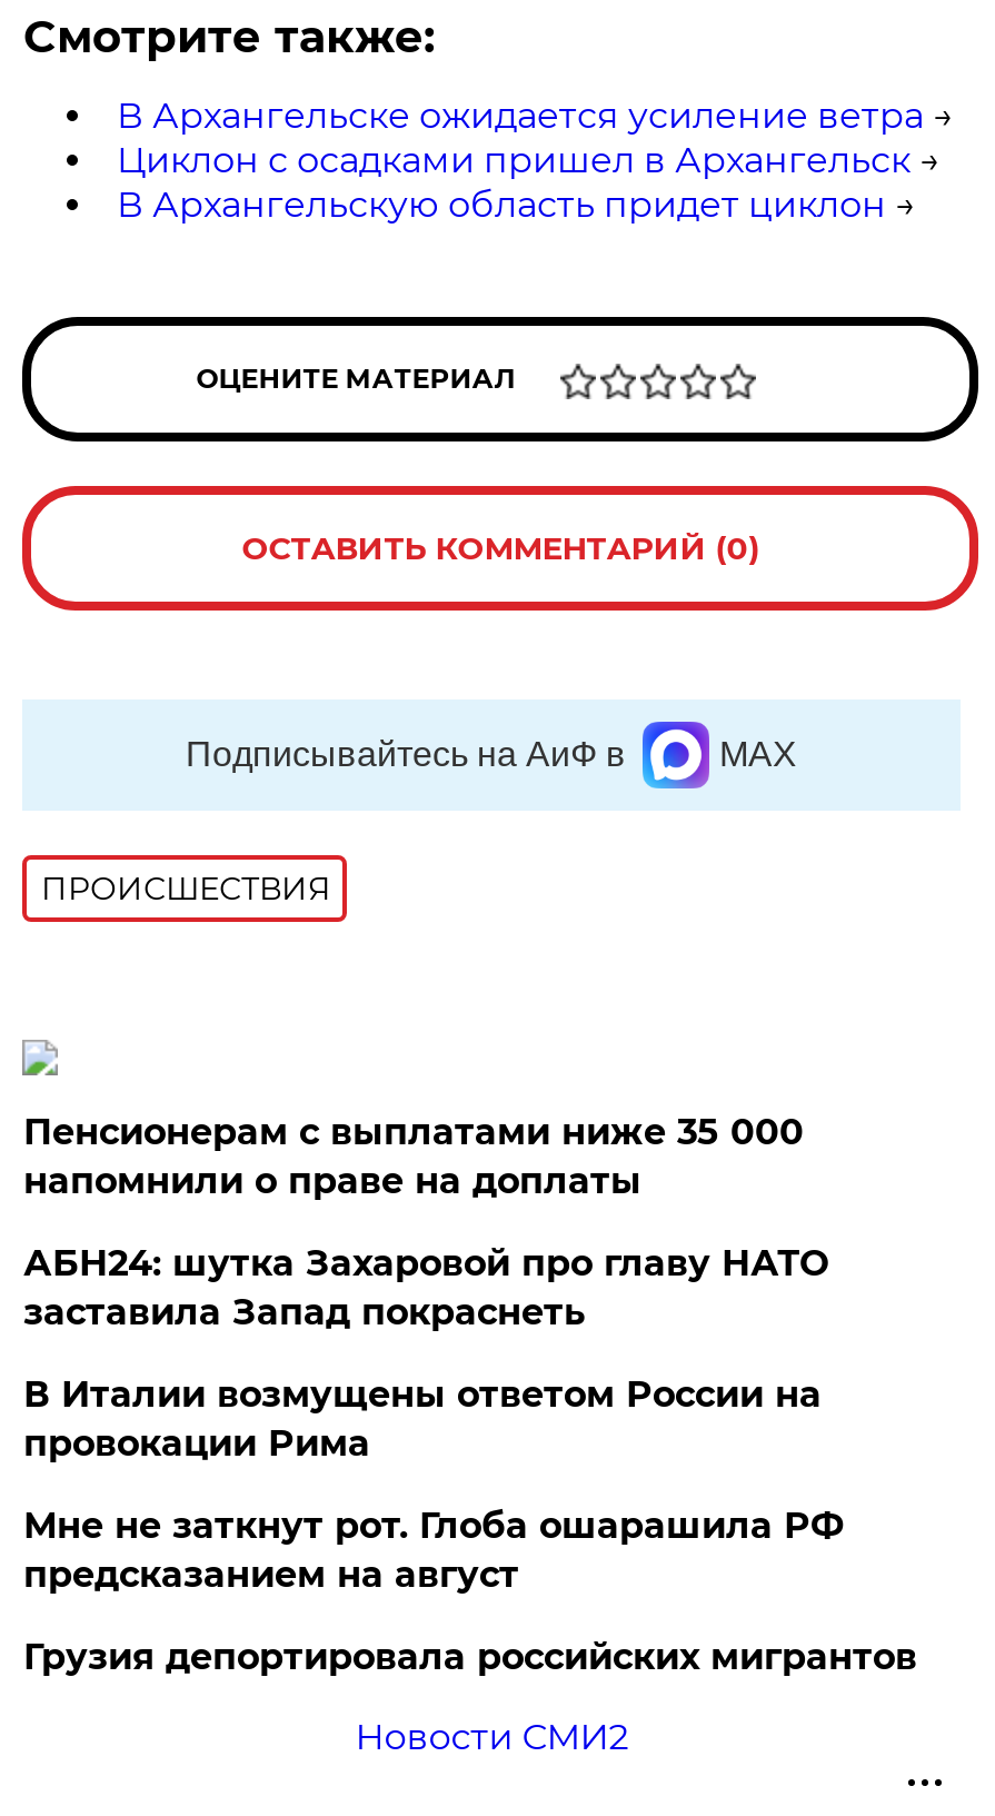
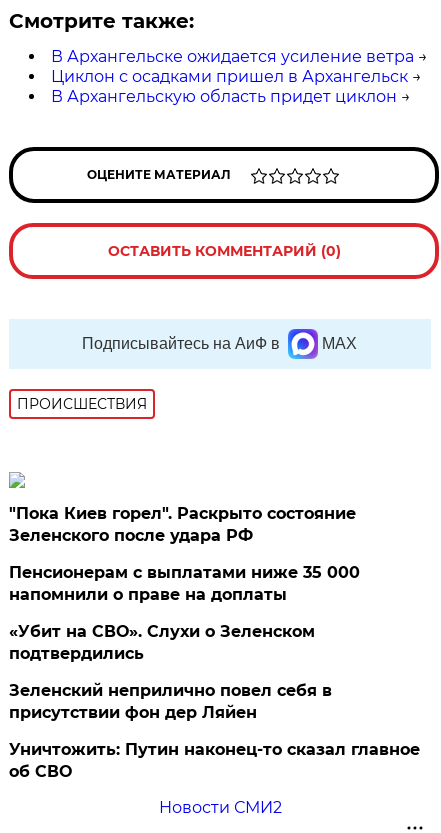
+ "Пока Киев горел". Раскрыто состояние
+ Зеленского после удара РФ

moved down: Пенсионерам с выплатами ниже 35 000 | напомнили о праве на доплаты

- АБН24: шутка Захаровой про главу НАТО
- заставила Запад покраснеть
- В Италии возмущены ответом России на
- провокации Рима
- Мне не заткнут рот. Глоба ошарашила РФ
- предсказанием на август
- Грузия депортировала российских мигрантов
+ «Убит на СВО». Слухи о Зеленском
+ подтвердились
+ Зеленский неприлично повел cебя в
+ присутствии фон дер Ляйен
+ Уничтожить: Путин наконец-то сказал главное
+ об СВО
